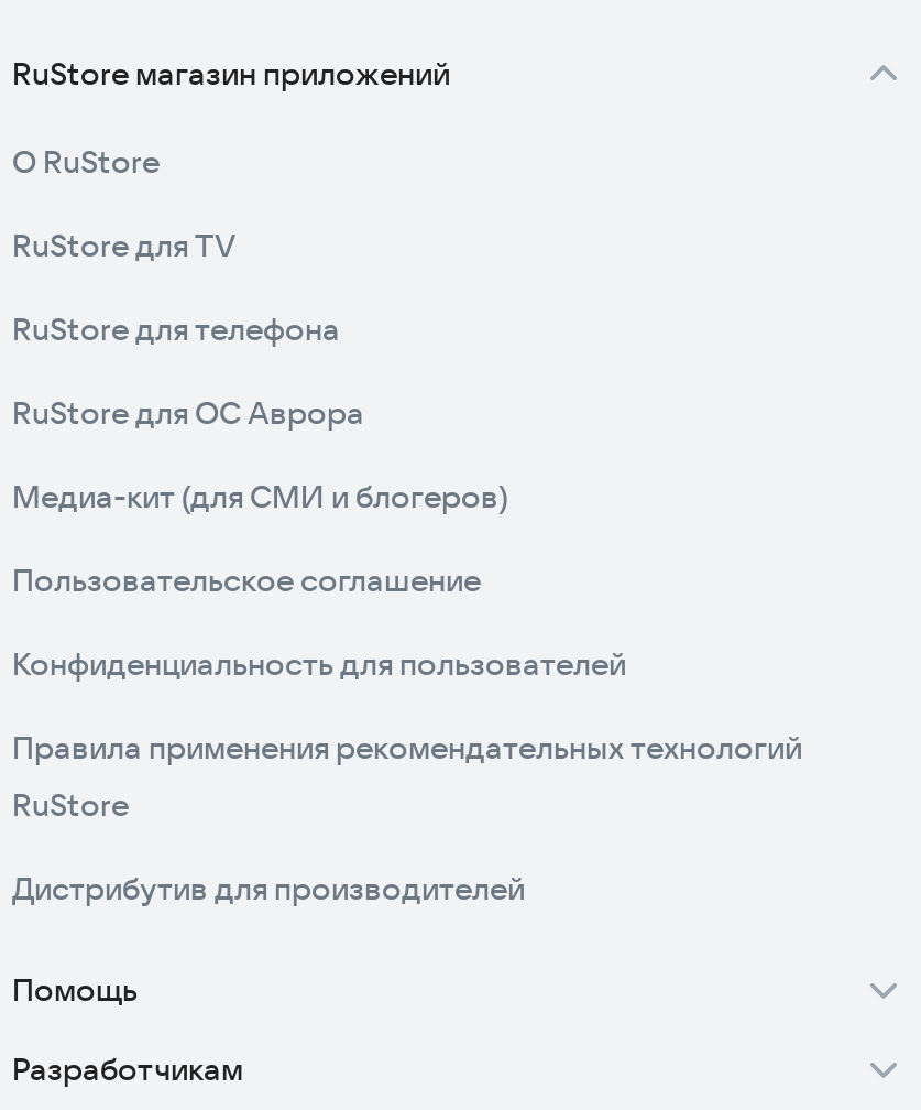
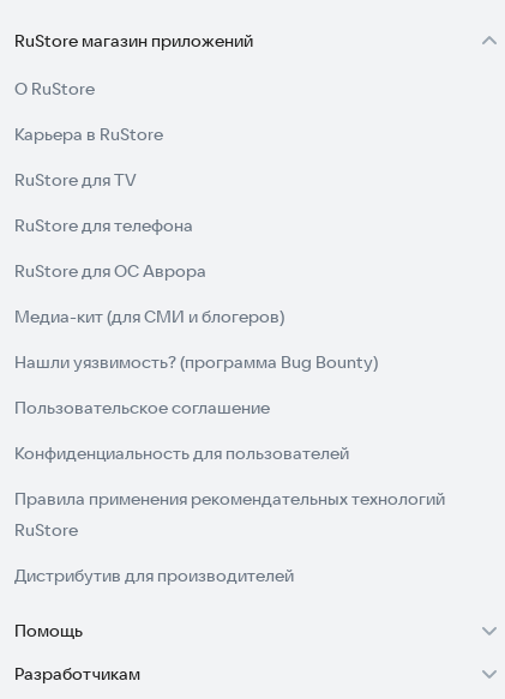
+ Карьера в RuStore

+ Нашли уязвимость? (программа Bug Bounty)
